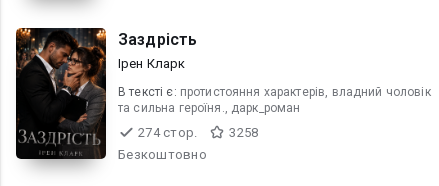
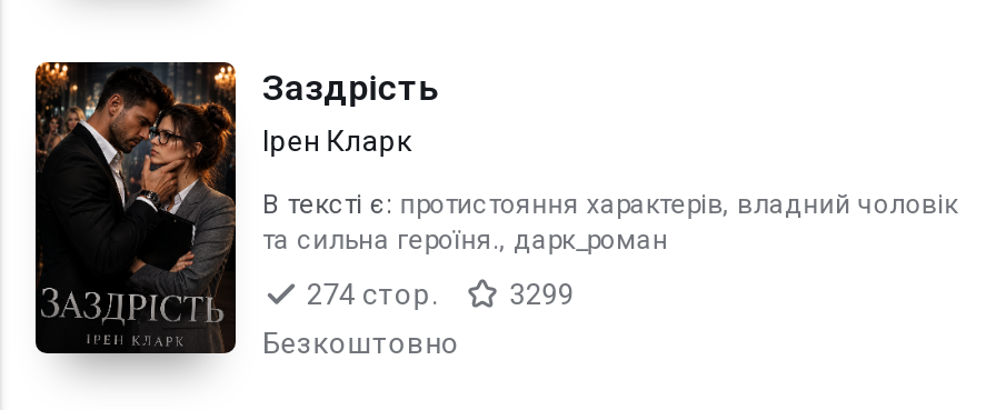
- 3258
+ 3299
